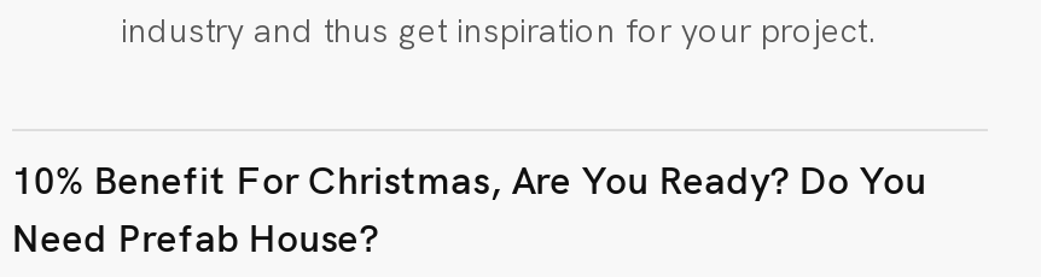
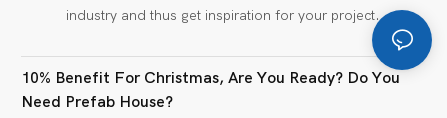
+ [image]
